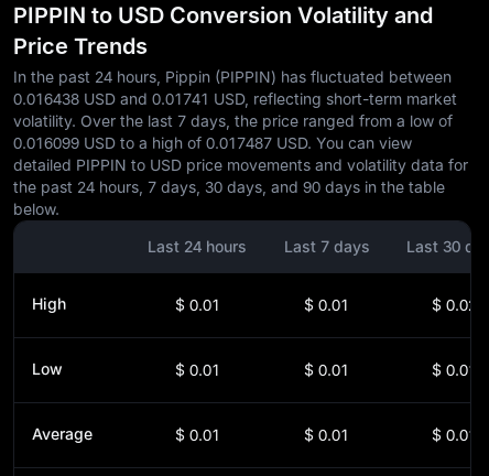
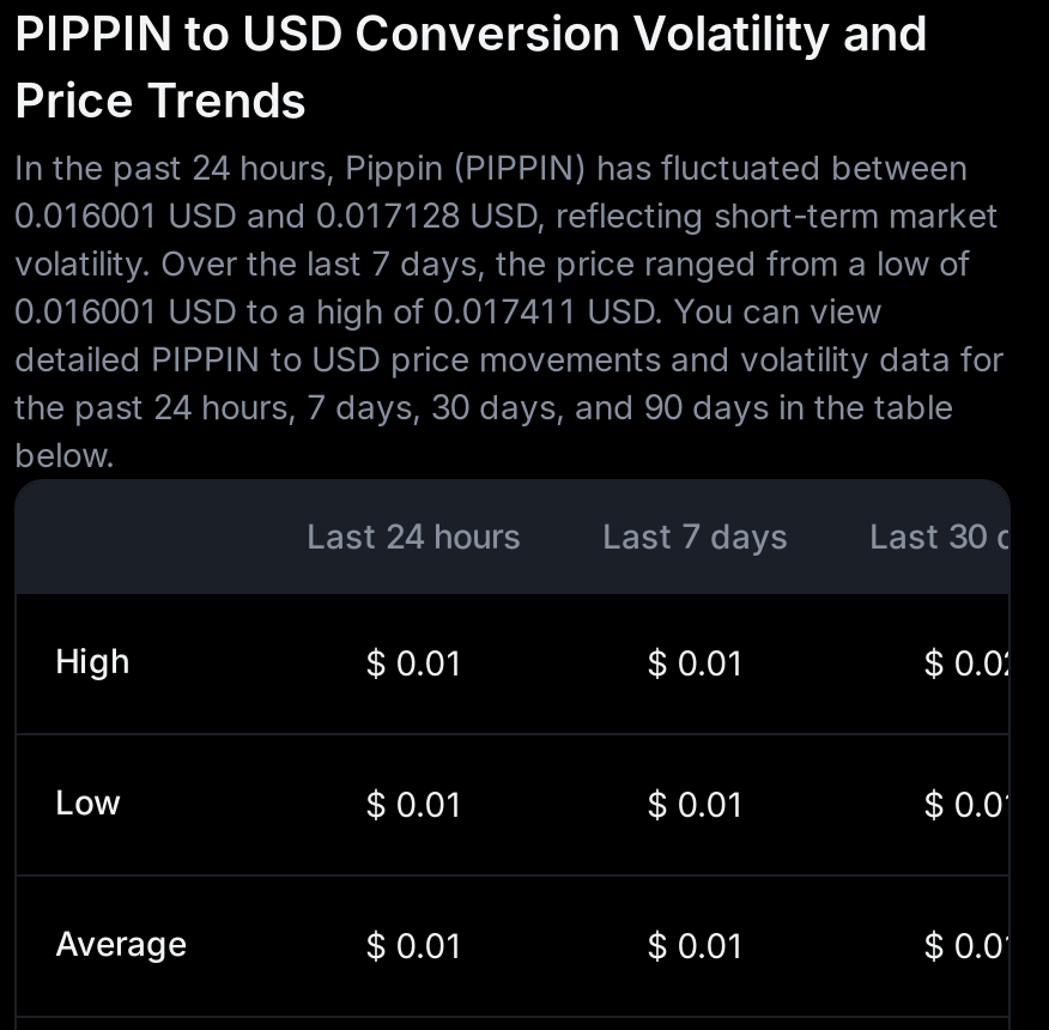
- 0.016438 USD and 0.01741 USD, reflecting short-term market
+ 0.016001 USD and 0.017128 USD, reflecting short-term market

- 0.016099 USD to a high of 0.017487 USD. You can view
+ 0.016001 USD to a high of 0.017411 USD. You can view
